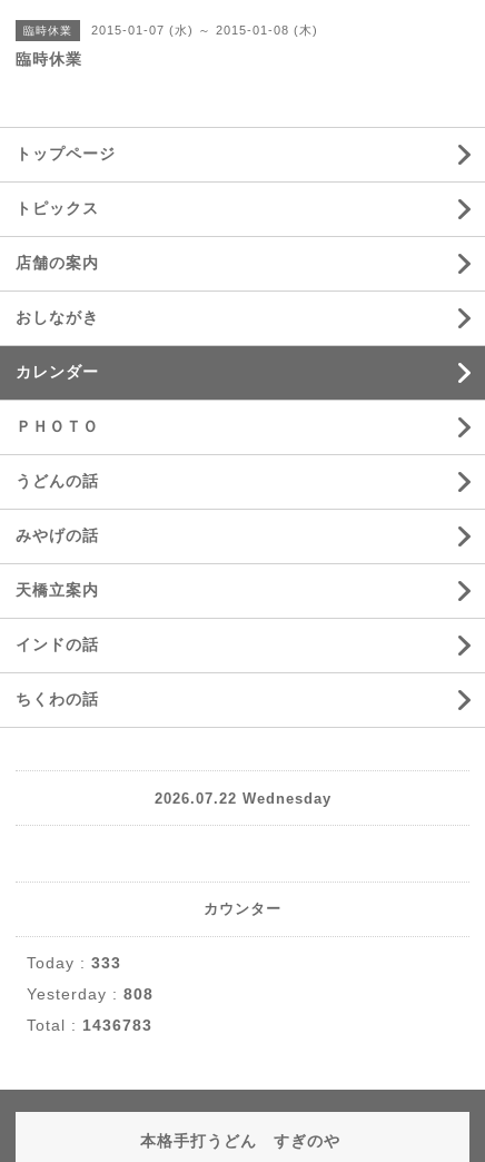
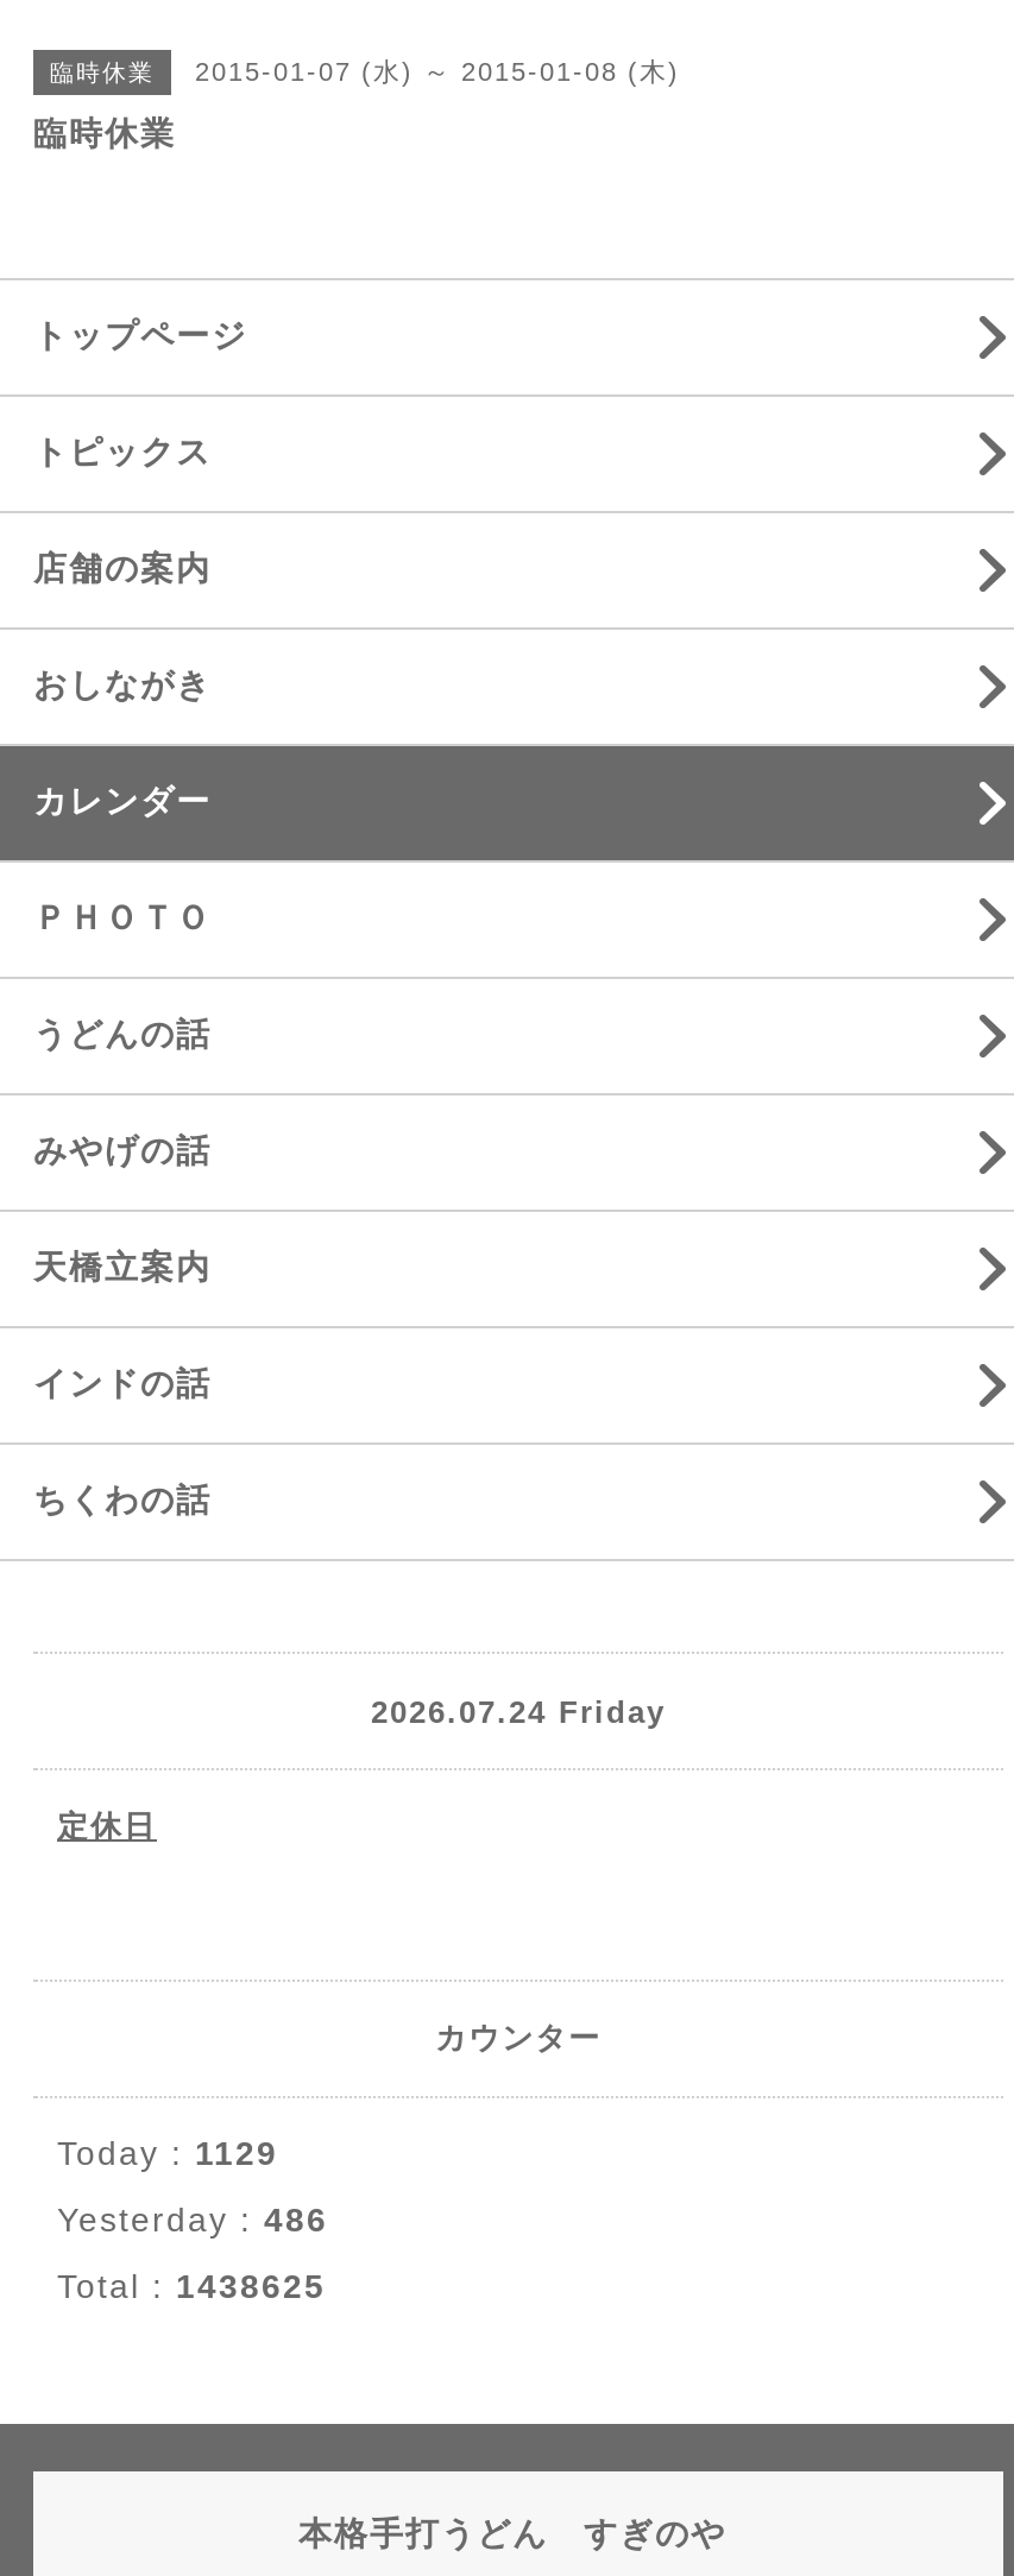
- 2026.07.22 Wednesday
+ 2026.07.24 Friday
+ 定休日

- Today : 333
+ Today : 1129

- Yesterday : 808
+ Yesterday : 486

- Total : 1436783
+ Total : 1438625
